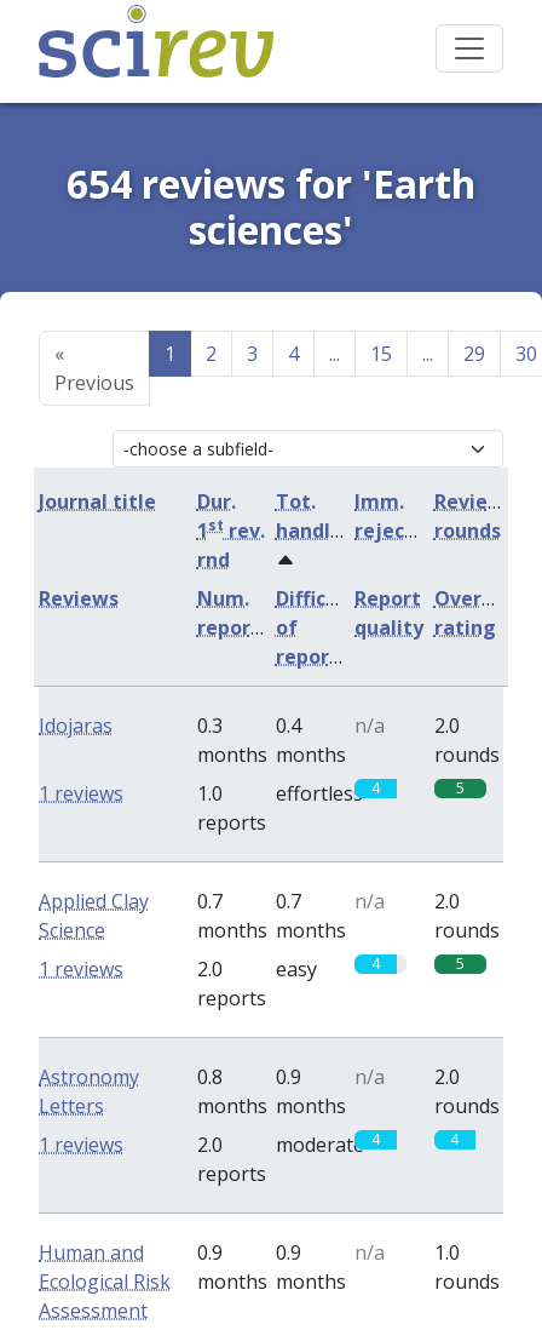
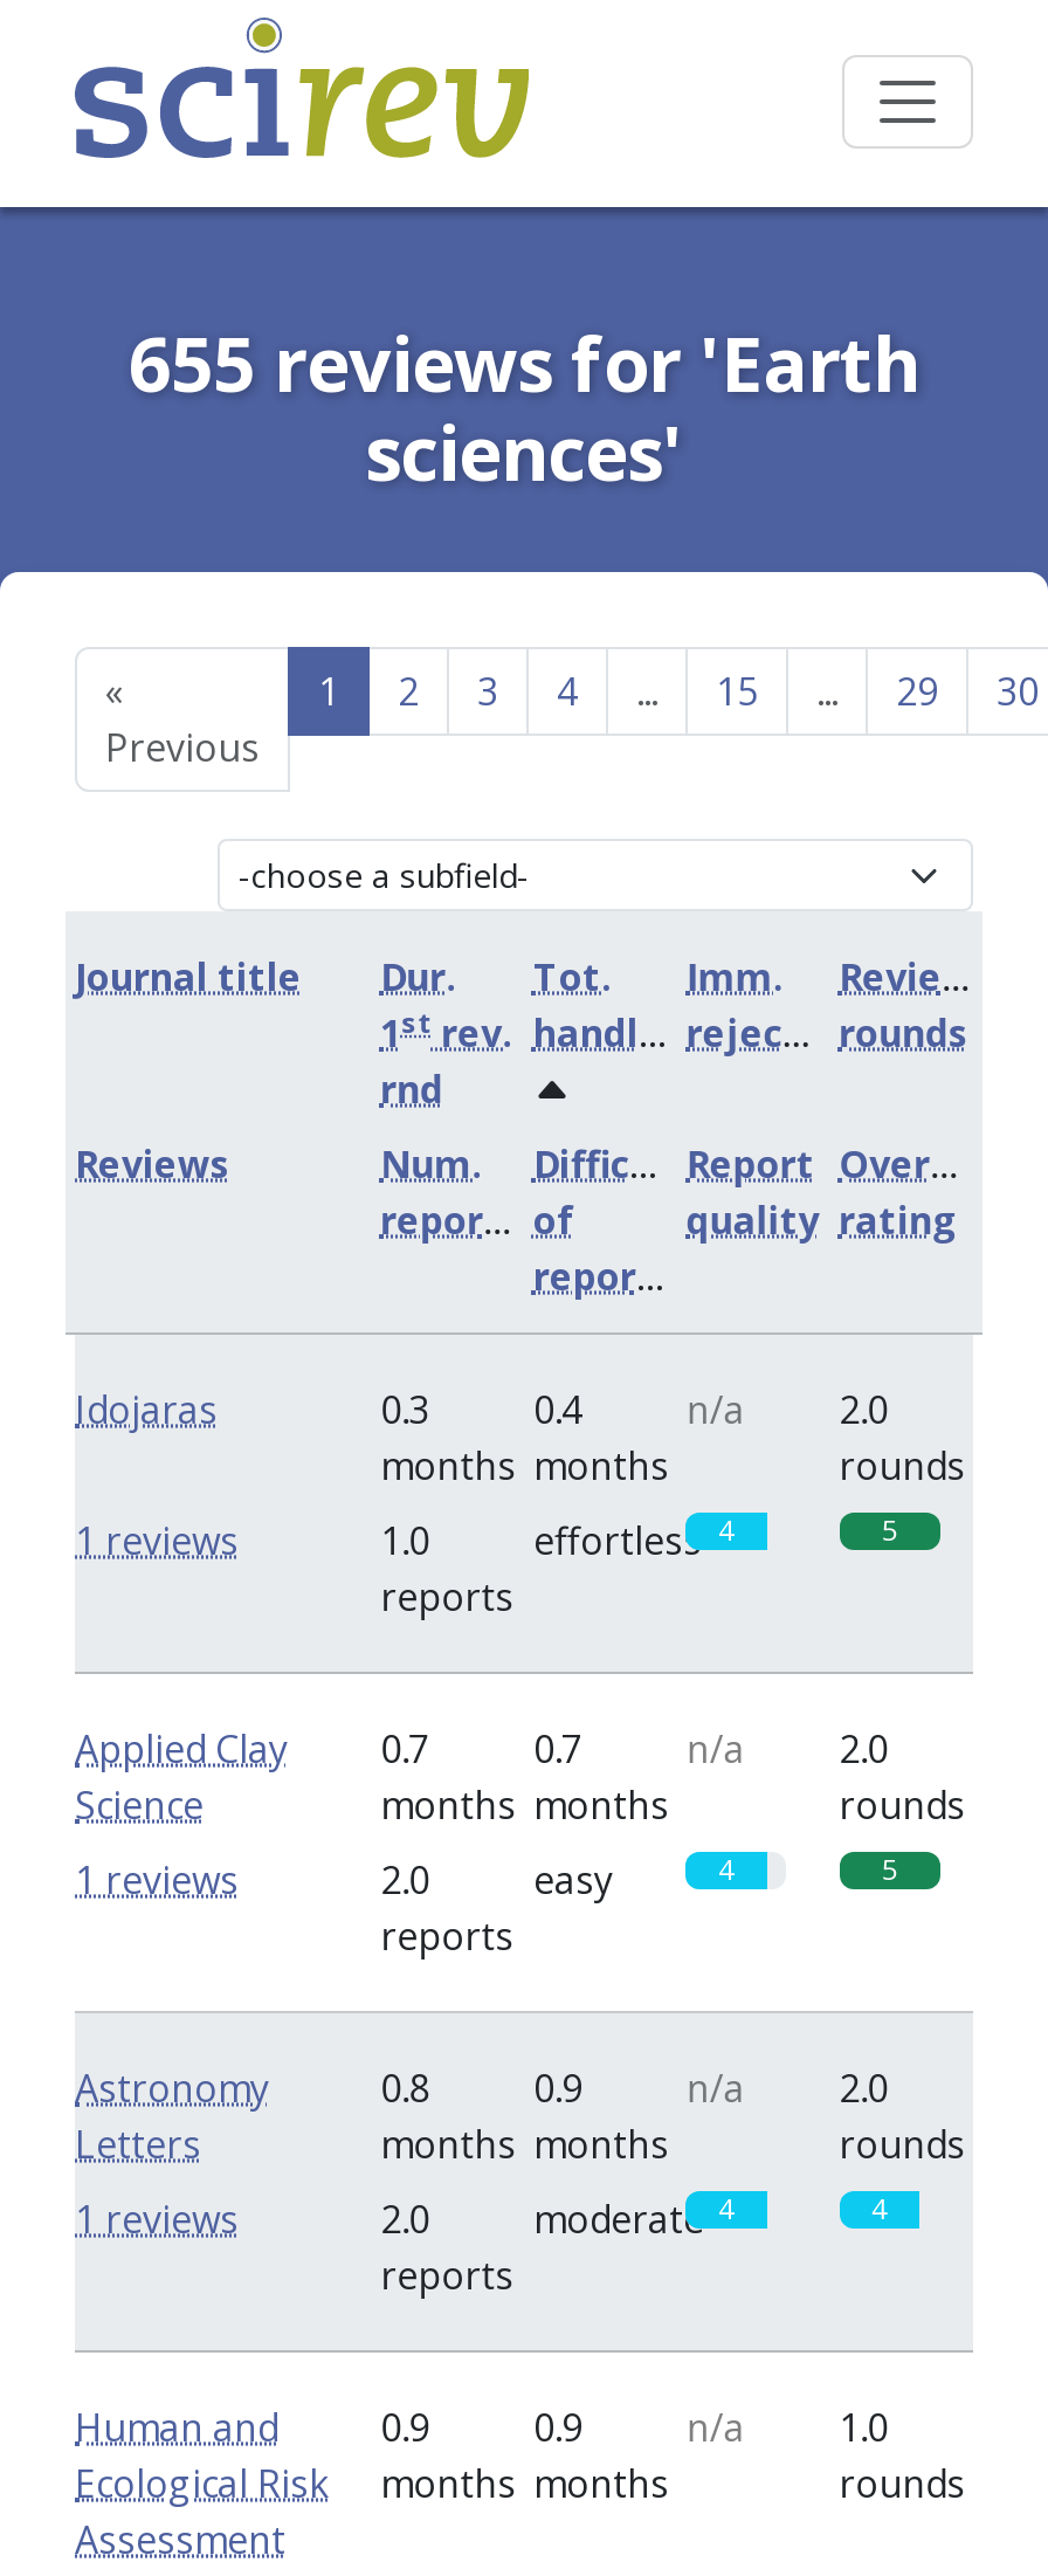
- 654 reviews for 'Earth
+ 655 reviews for 'Earth
